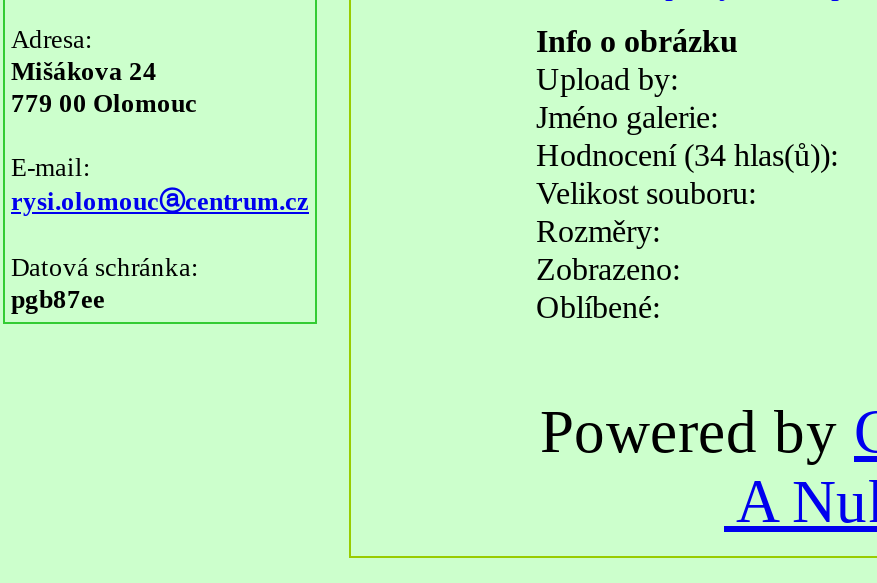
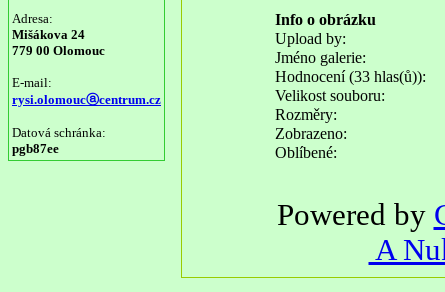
- Hodnocení (34 hlas(ů)):
+ Hodnocení (33 hlas(ů)):
